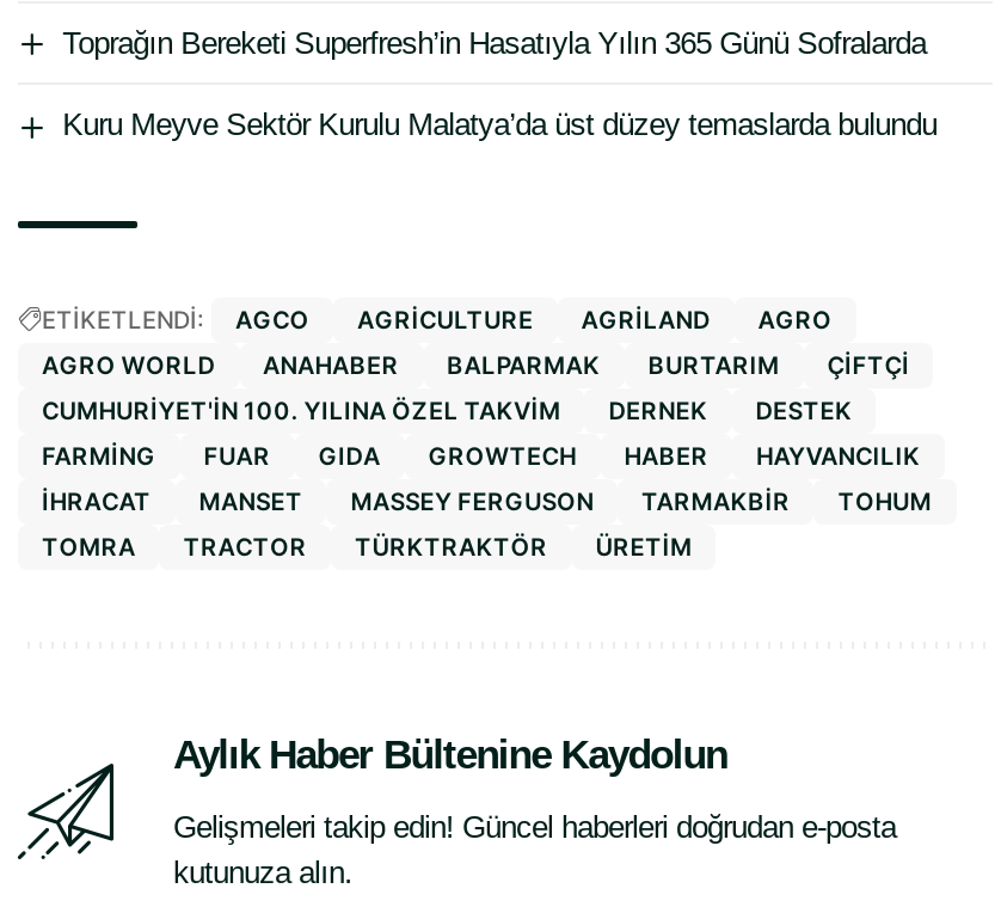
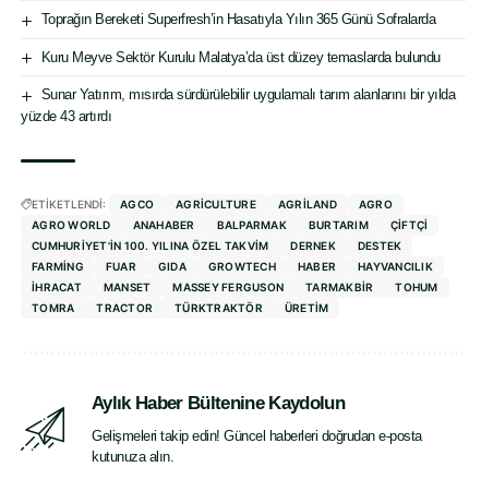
+ Sunar Yatırım, mısırda sürdürülebilir uygulamalı tarım alanlarını bir yılda
+ yüzde 43 artırdı
